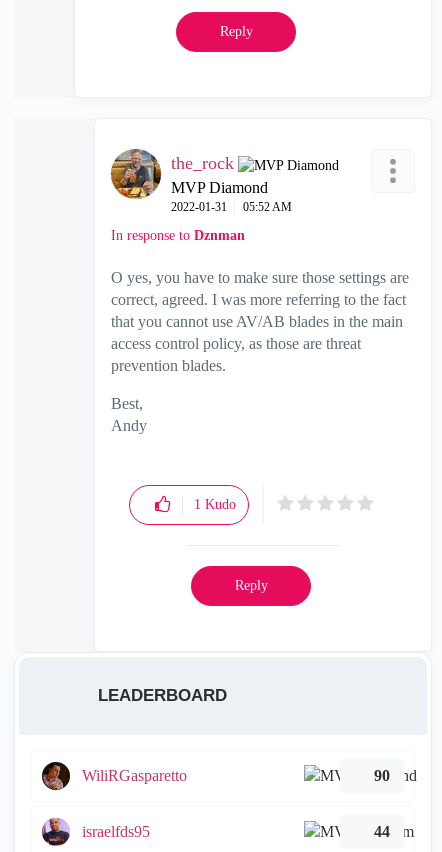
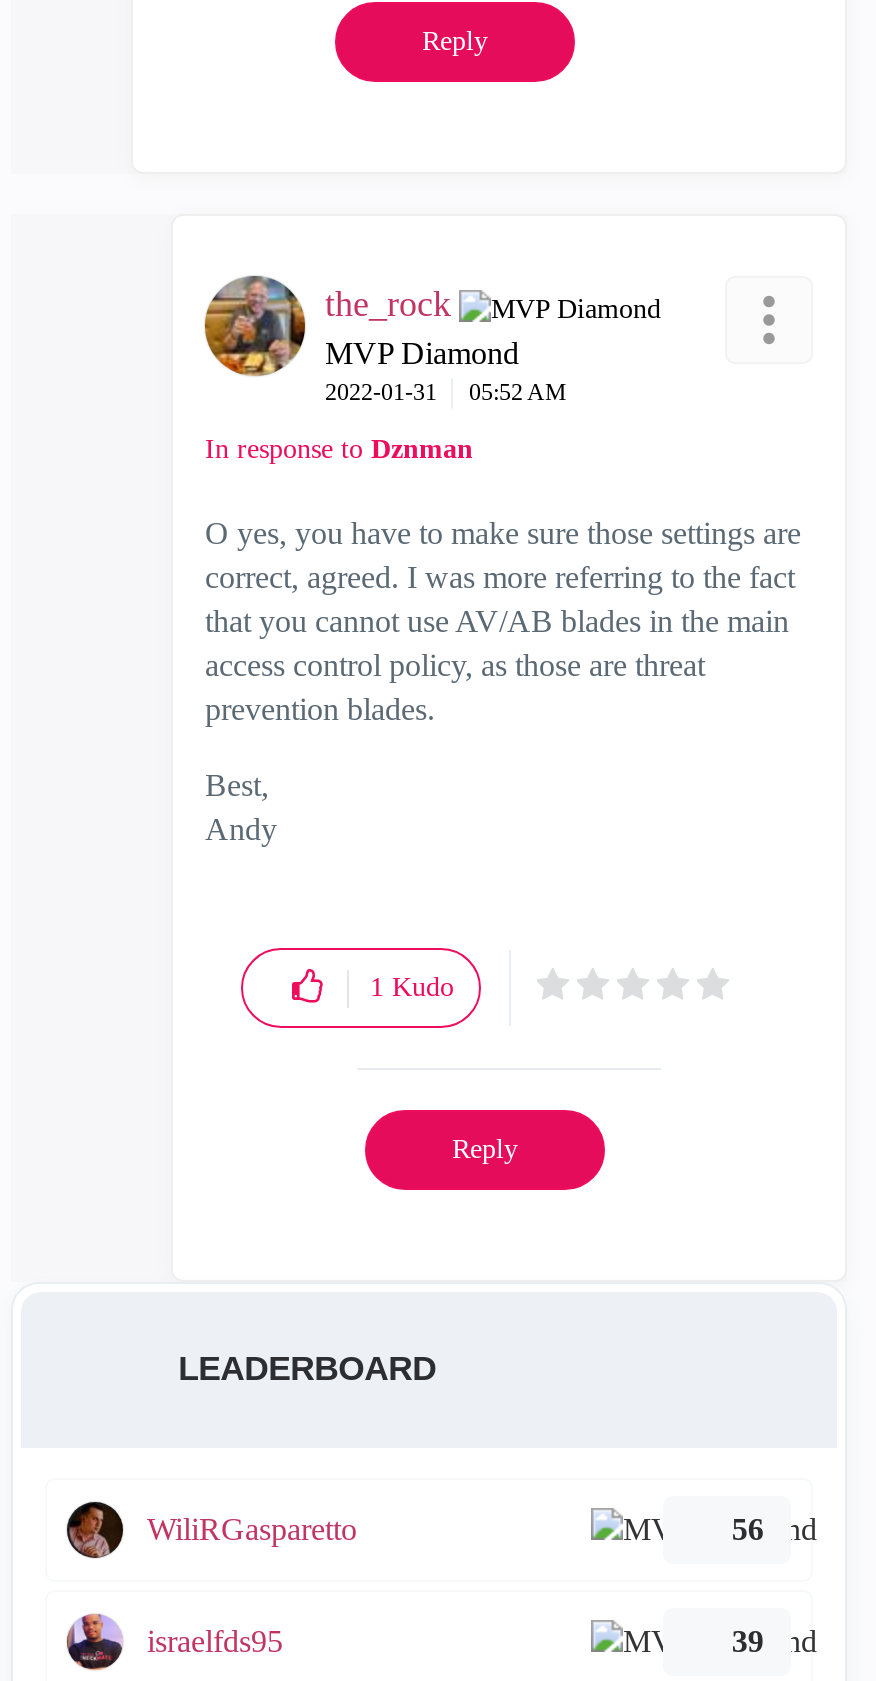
- 90
+ 56

- 44
+ 39
